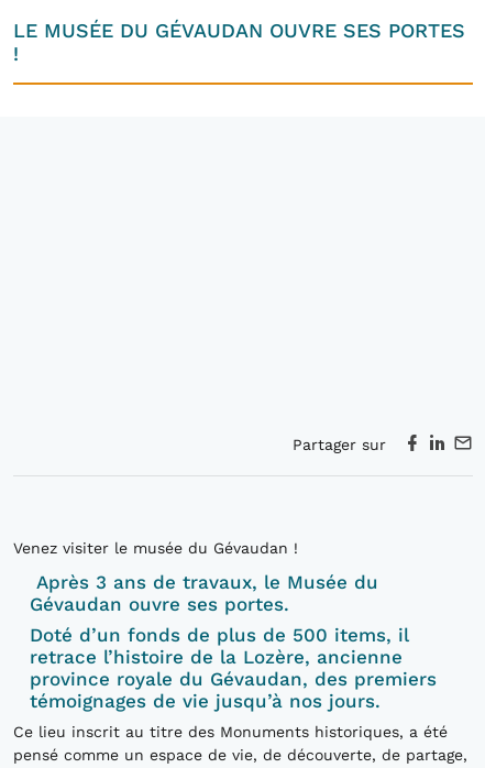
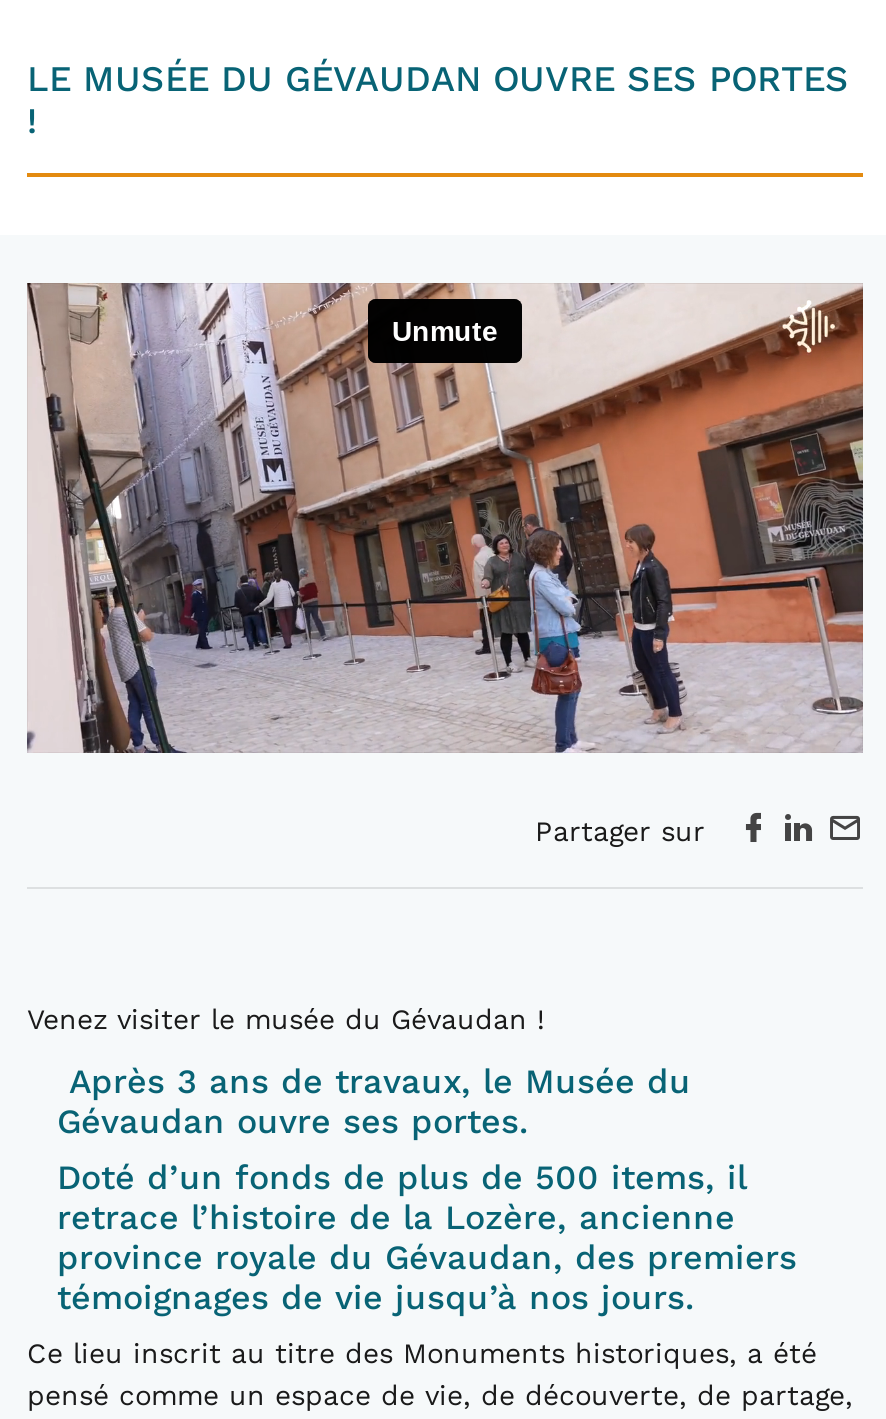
+ [image]
